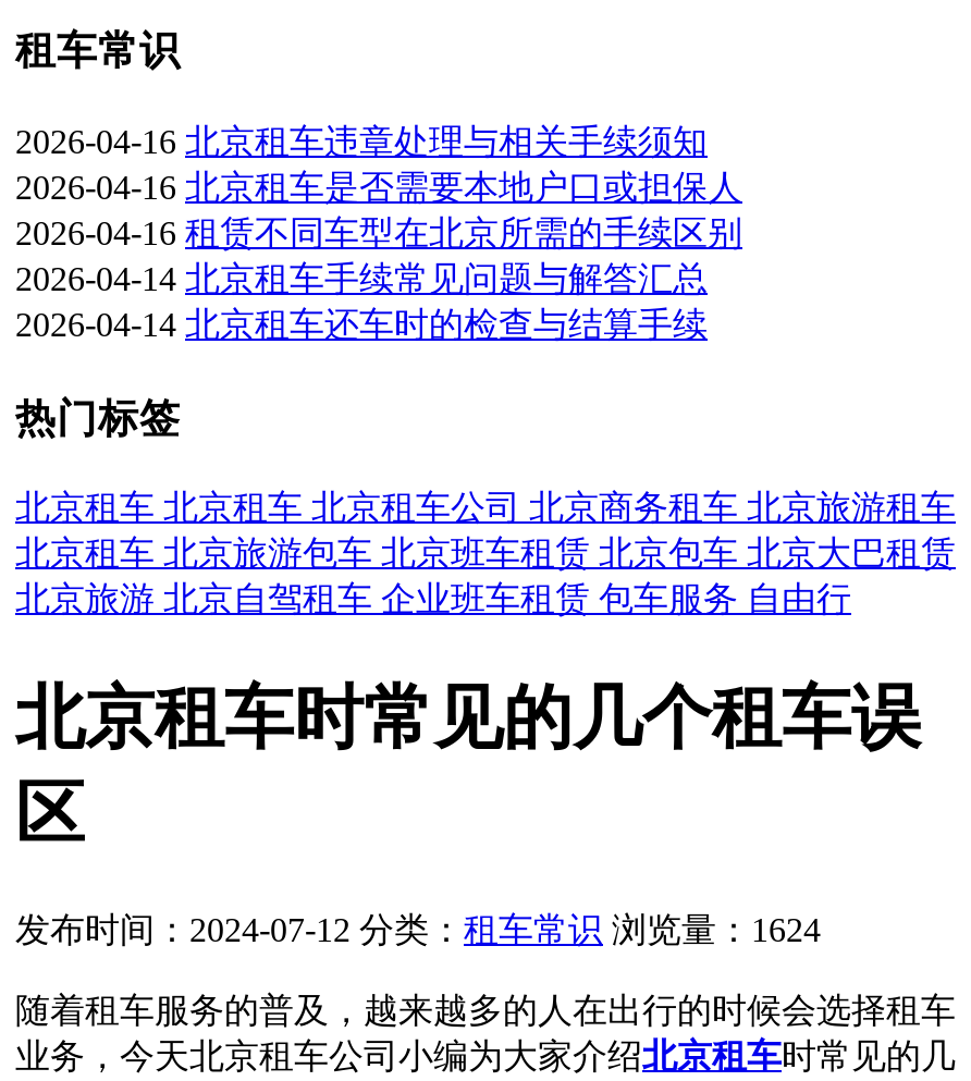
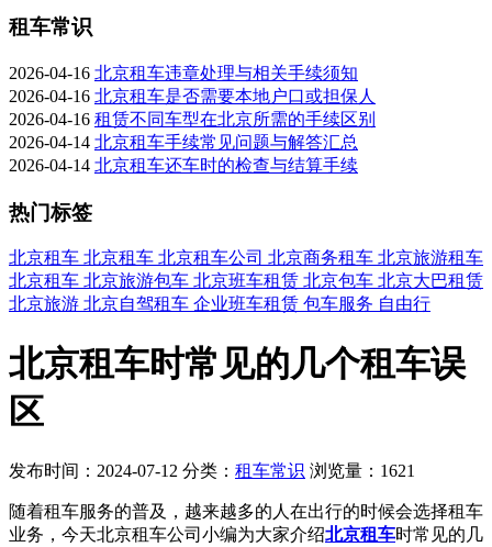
- 发布时间：2024-07-12 分类：租车常识 浏览量：1624
+ 发布时间：2024-07-12 分类：租车常识 浏览量：1621
